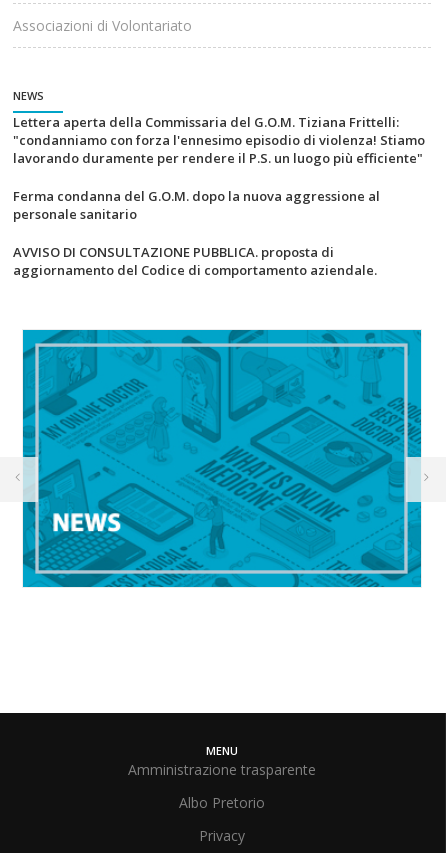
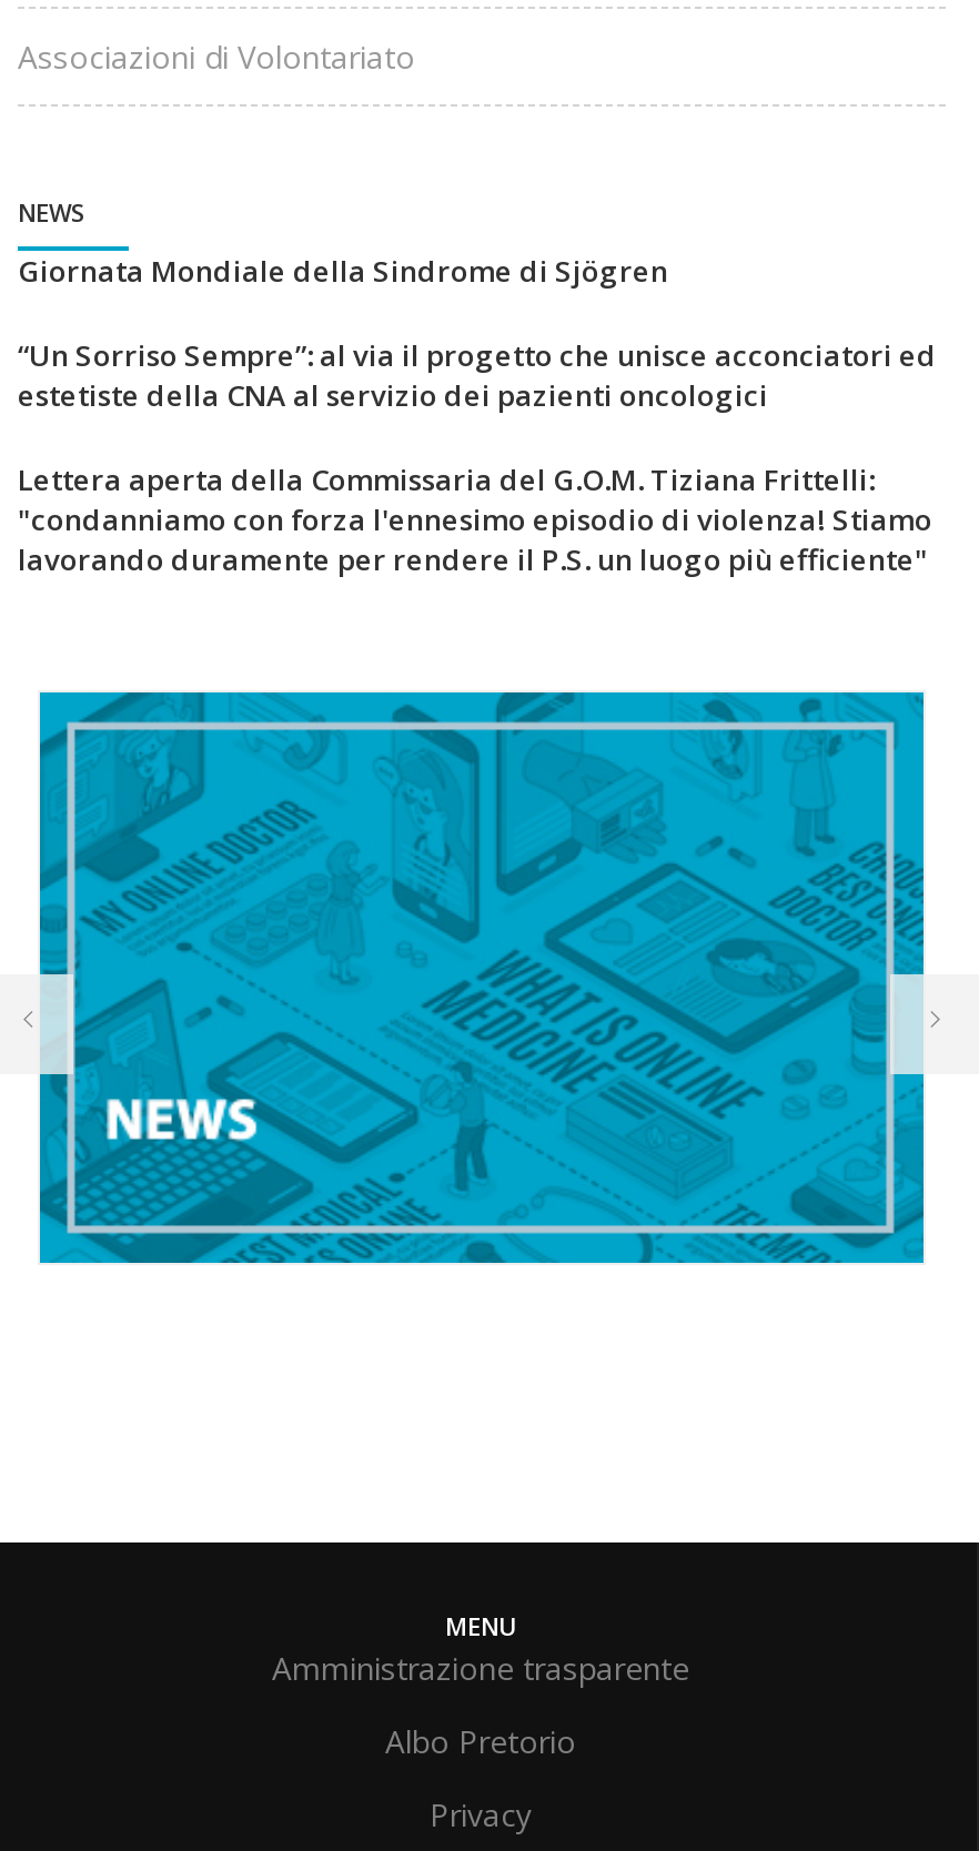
+ Giornata Mondiale della Sindrome di Sjögren
+ “Un Sorriso Sempre”: al via il progetto che unisce acconciatori ed
+ estetiste della CNA al servizio dei pazienti oncologici

moved down: Lettera aperta della Commissaria del G.O.M. Tiziana Frittelli: | "condanniamo con forza l'ennesimo episodio di violenza! Stiamo | lavorando duramente per rendere il P.S. un luogo più efficiente"

- Ferma condanna del G.O.M. dopo la nuova aggressione al
- personale sanitario
- AVVISO DI CONSULTAZIONE PUBBLICA. proposta di
- aggiornamento del Codice di comportamento aziendale.
